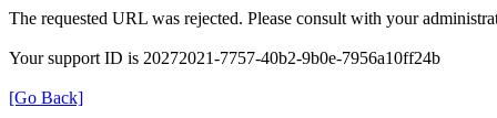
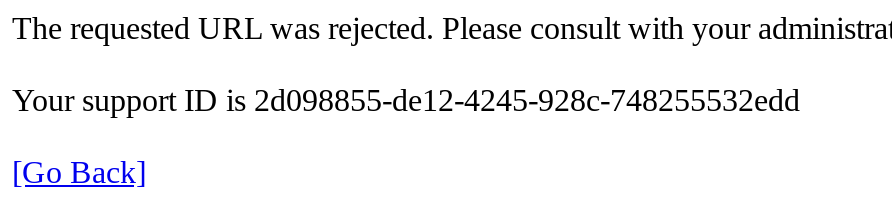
- Your support ID is 20272021-7757-40b2-9b0e-7956a10ff24b
+ Your support ID is 2d098855-de12-4245-928c-748255532edd
